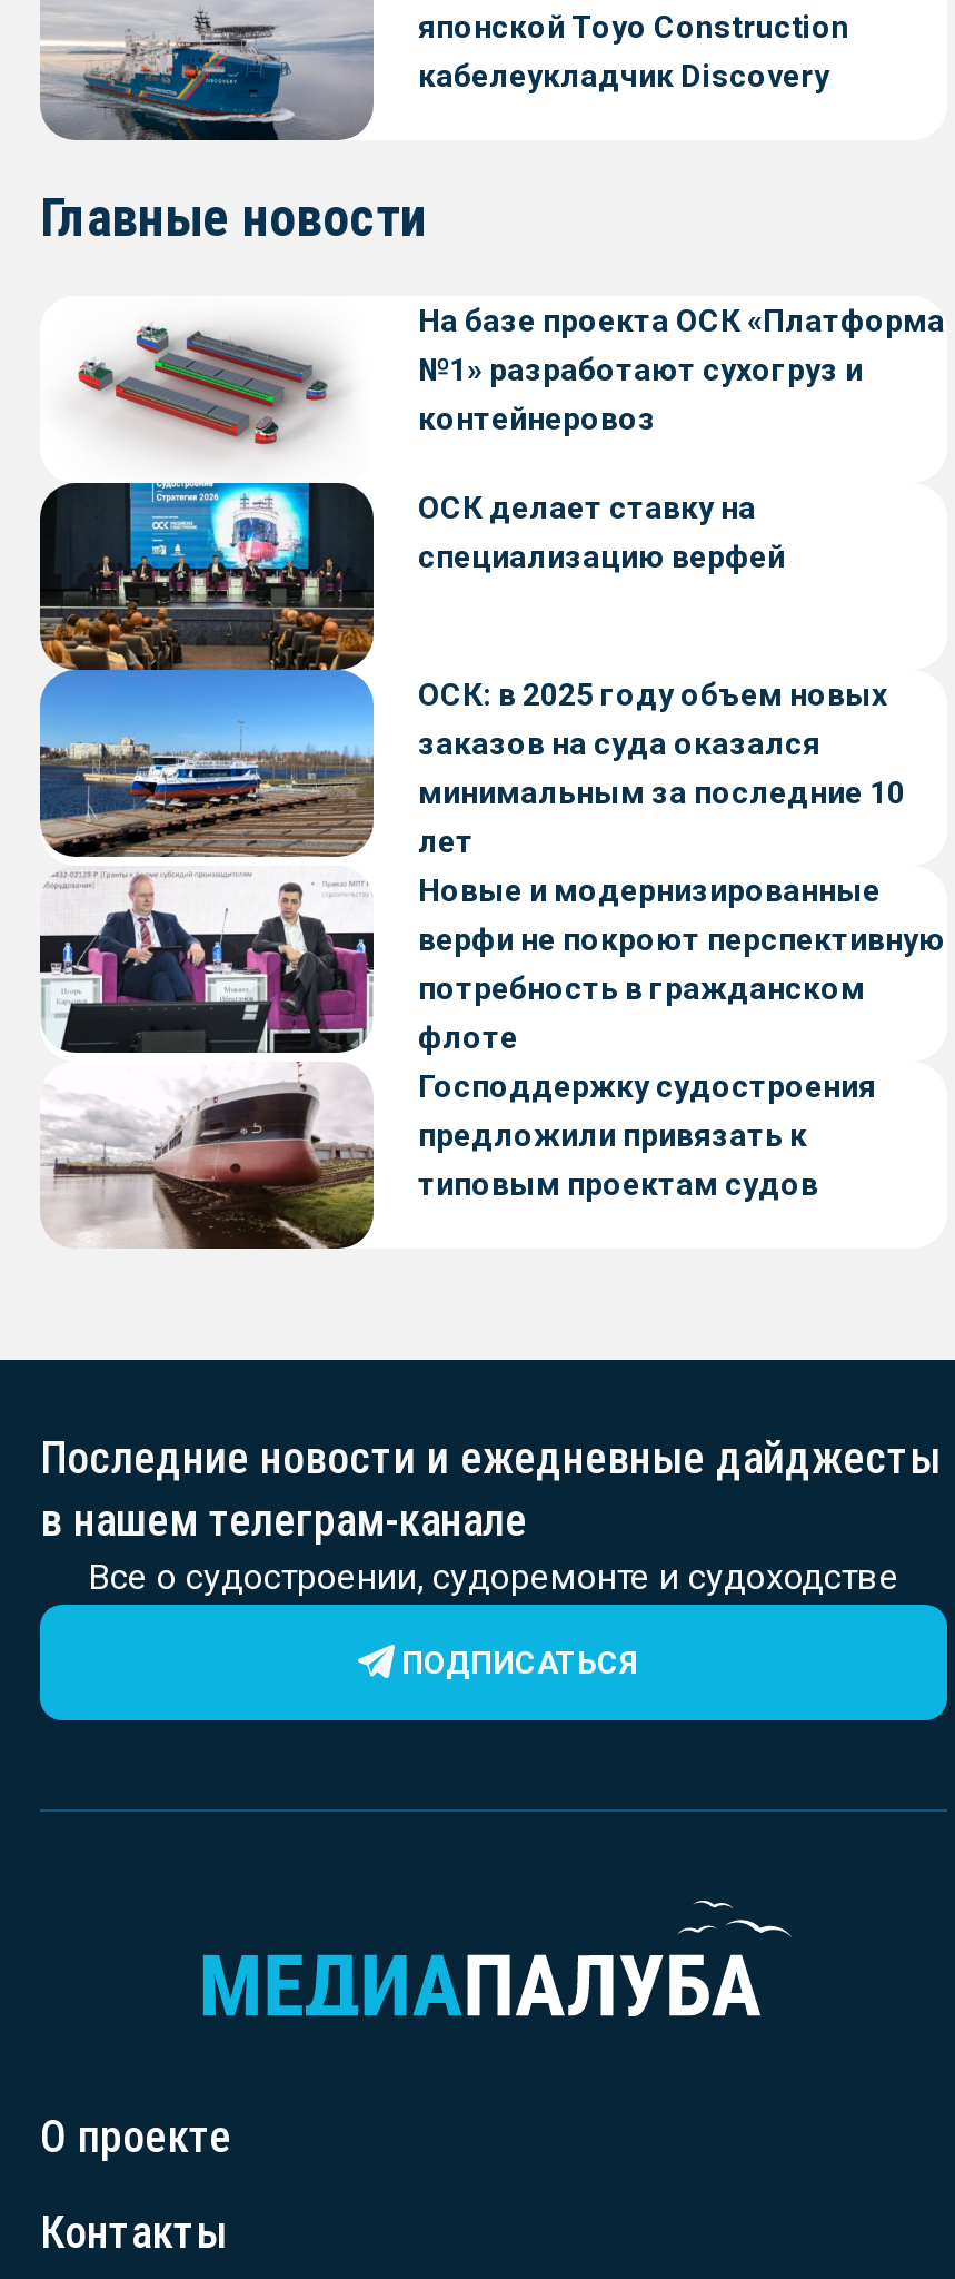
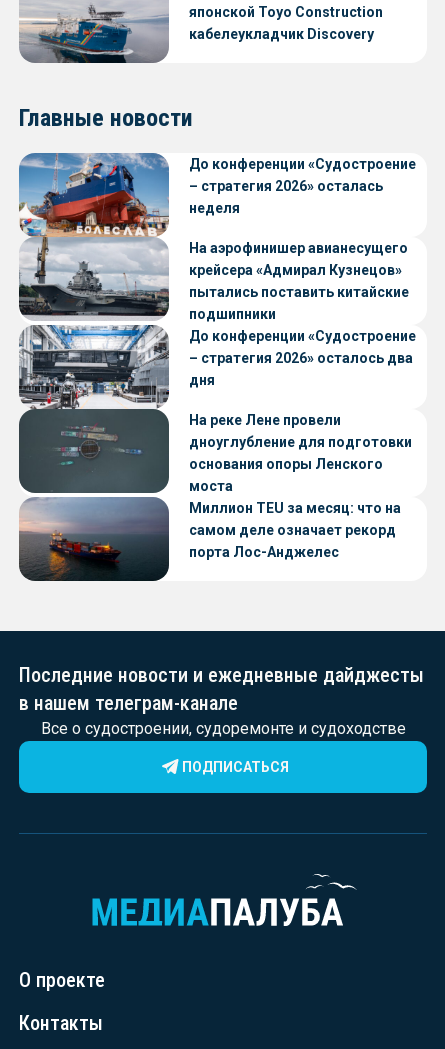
- [image]
- На базе проекта ОСК «Платформа
- №1» разработают сухогруз и
- контейнеровоз
+ [image]
+ До конференции «Судостроение
+ – стратегия 2026» осталась
+ неделя

- ОСК делает ставку на
- специализацию верфей
+ На аэрофинишер авианесущего
+ крейсера «Адмирал Кузнецов»
+ пытались поставить китайские
+ подшипники
+ До конференции «Судостроение
+ – стратегия 2026» осталось два
+ дня

- ОСК: в 2025 году объем новых
- заказов на суда оказался
- минимальным за последние 10
- лет
- Новые и модернизированные
- верфи не покроют перспективную
- потребность в гражданском
- флоте
- Господдержку судостроения
- предложили привязать к
- типовым проектам судов
+ На реке Лене провели
+ дноуглубление для подготовки
+ основания опоры Ленского
+ моста
+ Миллион TEU за месяц: что на
+ самом деле означает рекорд
+ порта Лос-Анджелес
